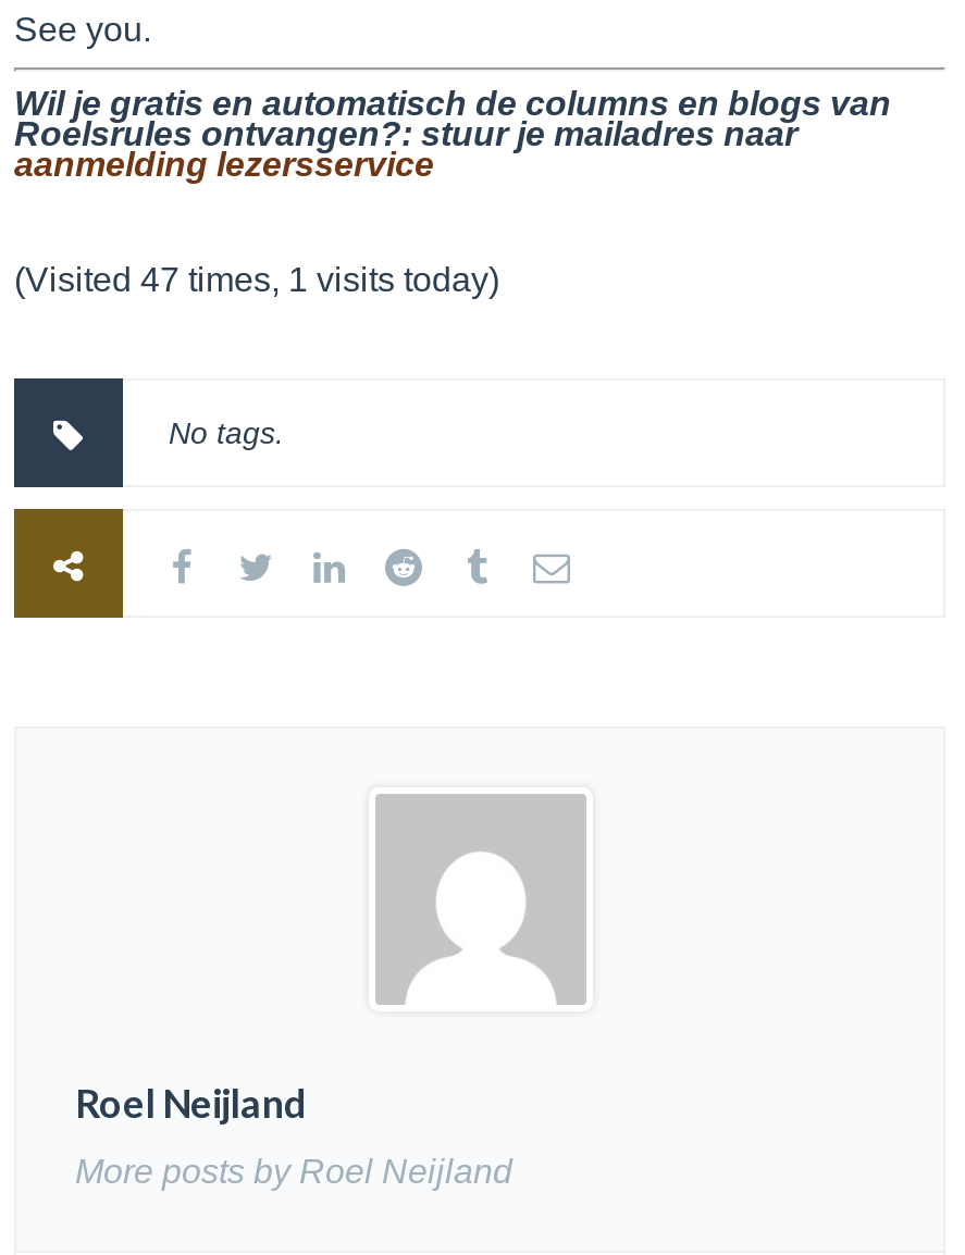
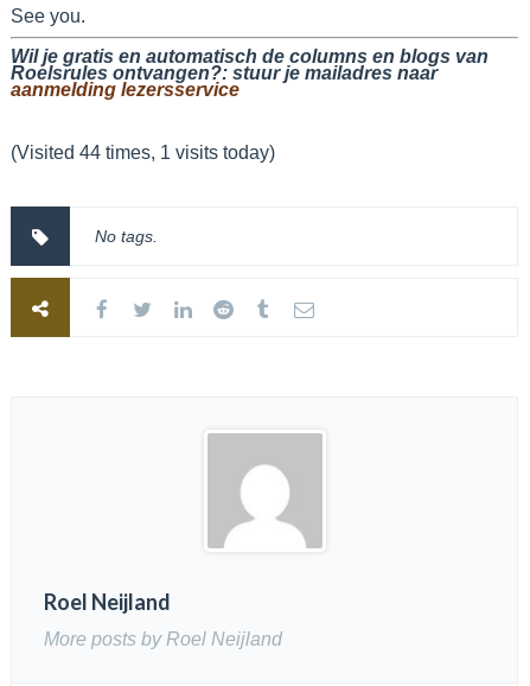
- (Visited 47 times, 1 visits today)
+ (Visited 44 times, 1 visits today)
